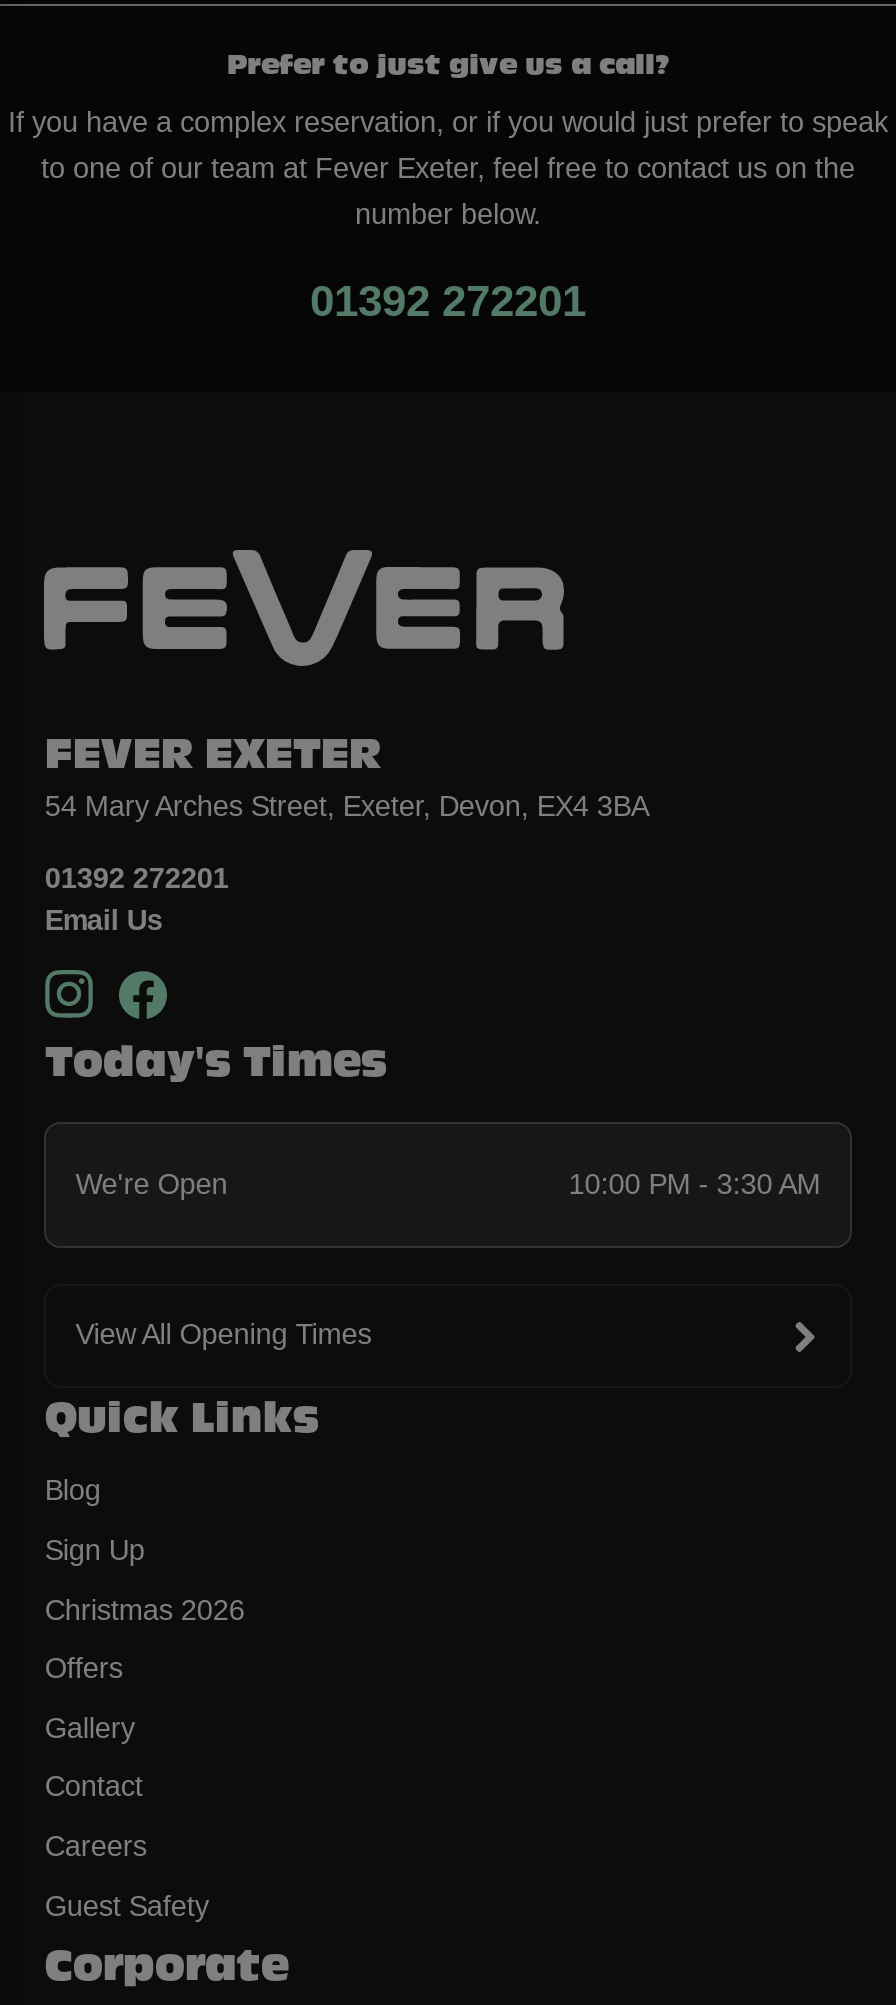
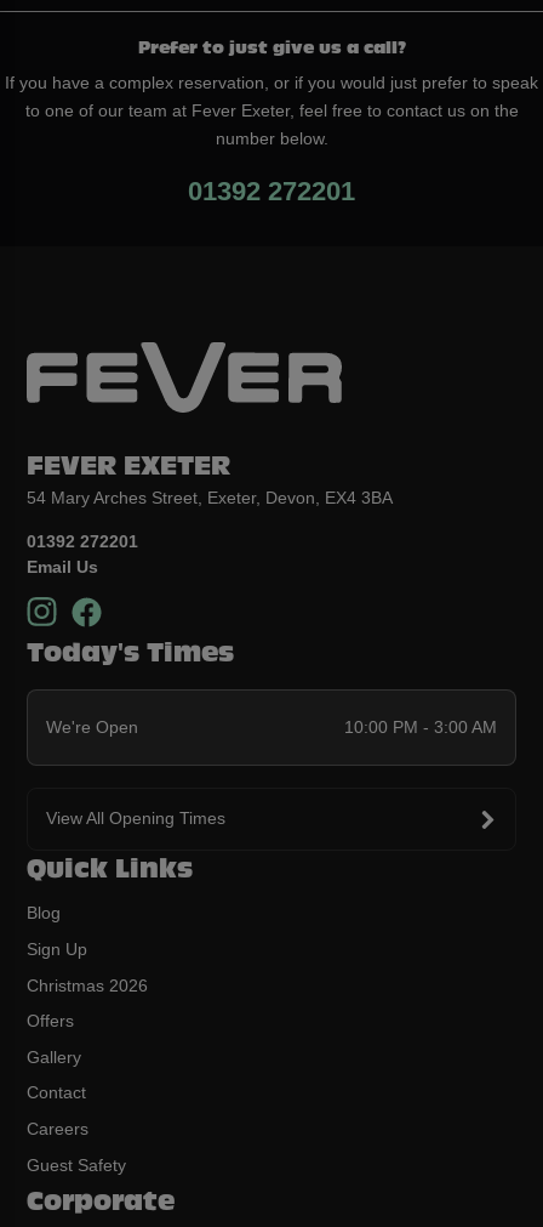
- 10:00 PM - 3:30 AM
+ 10:00 PM - 3:00 AM
